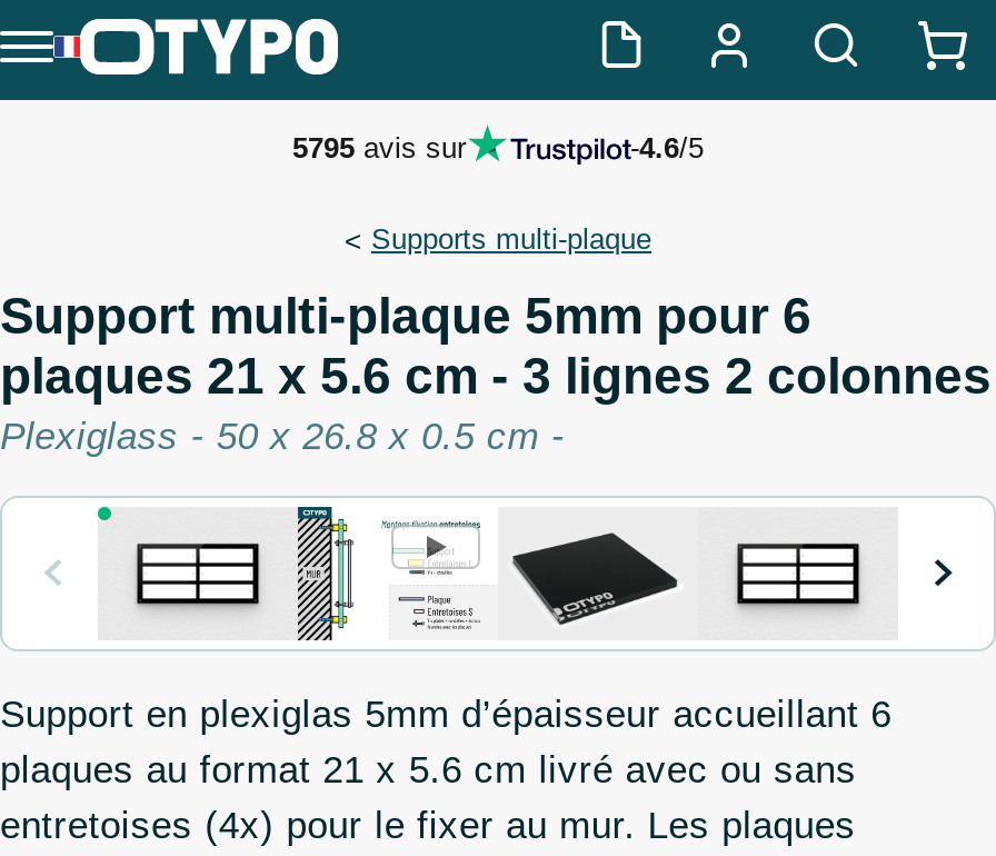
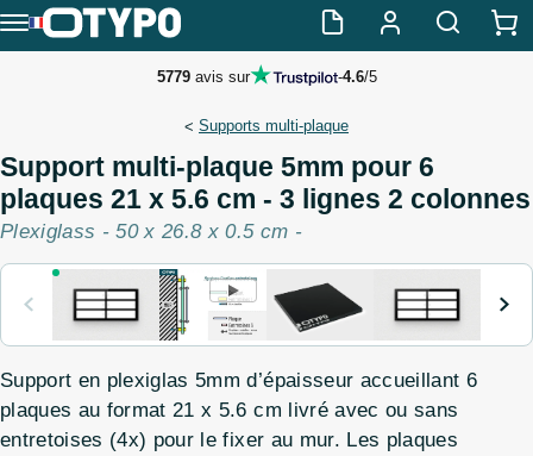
- 5795 avis sur
+ 5779 avis sur
